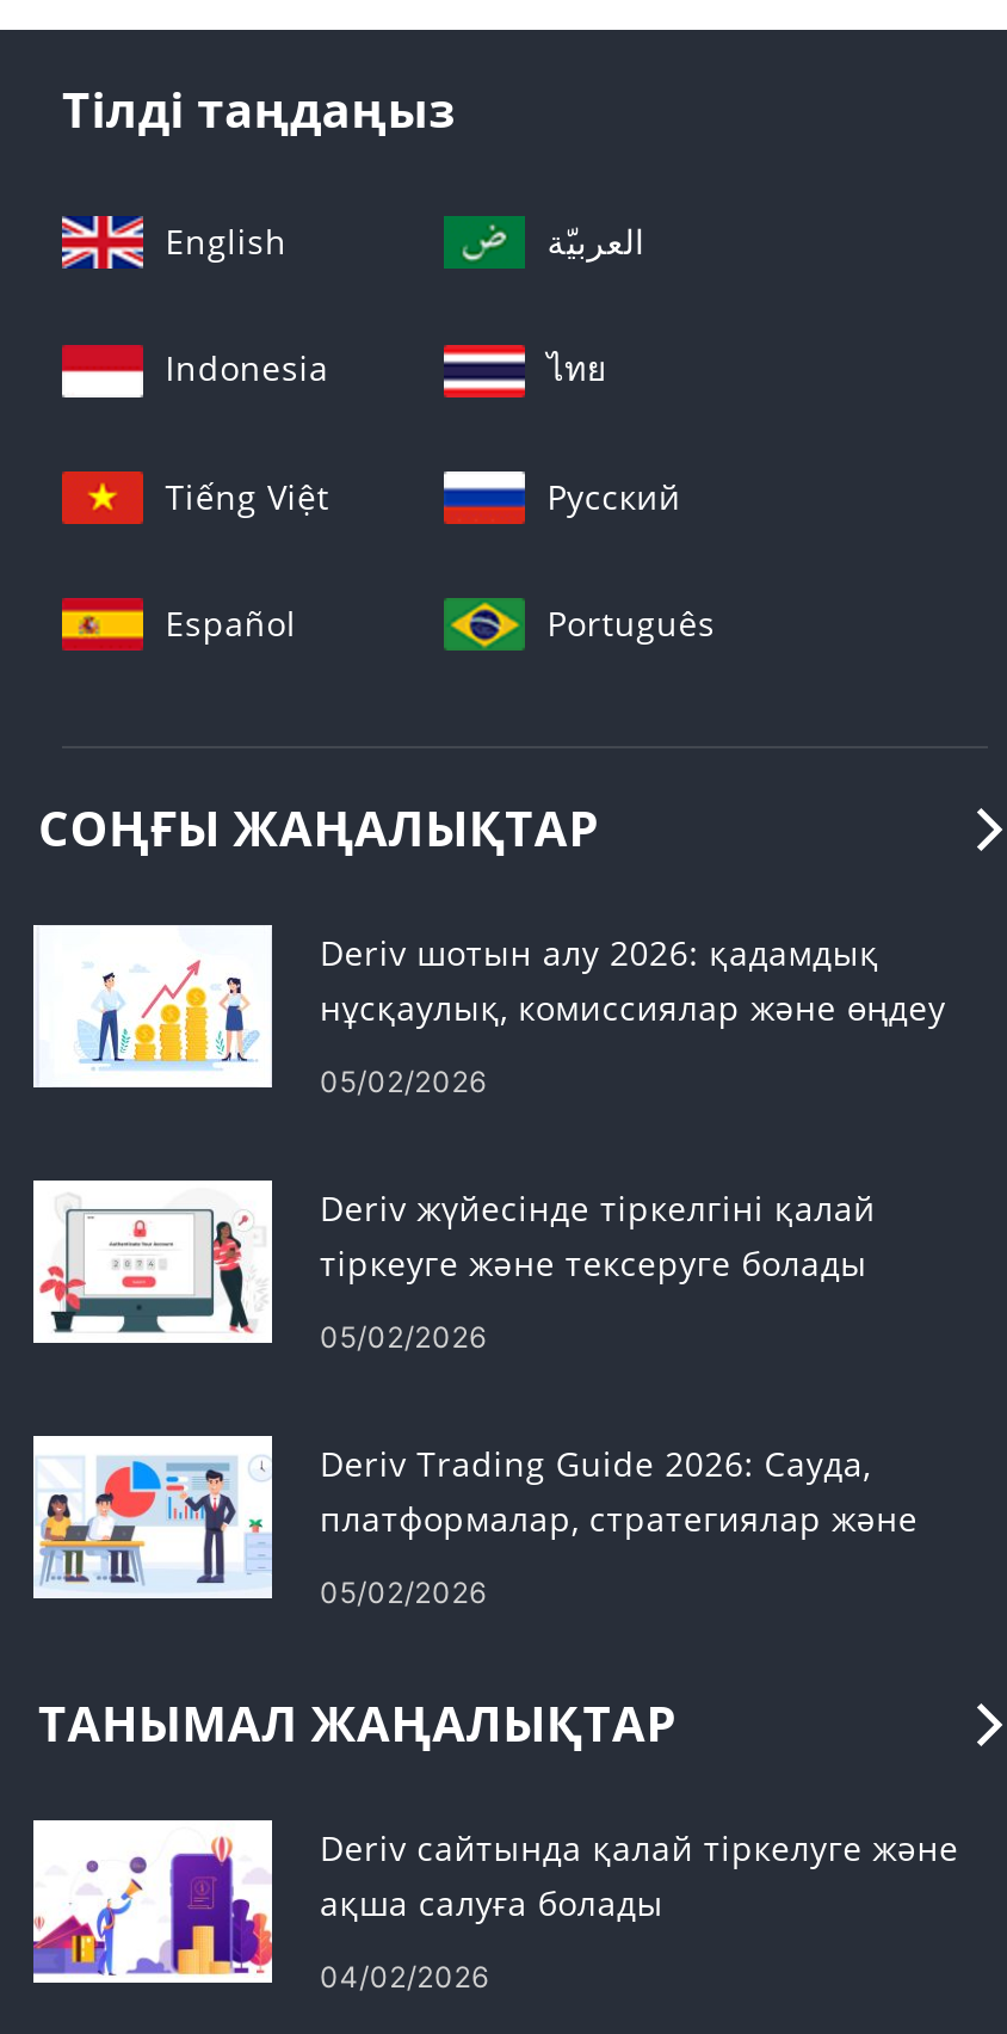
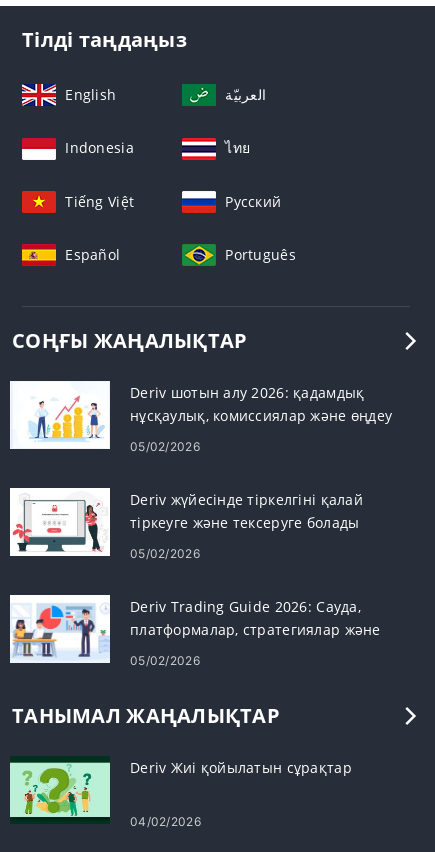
- [image]
- Deriv сайтында қалай тіркелуге және
- ақша салуға болады
+ [image]
+ Deriv Жиі қойылатын сұрақтар
